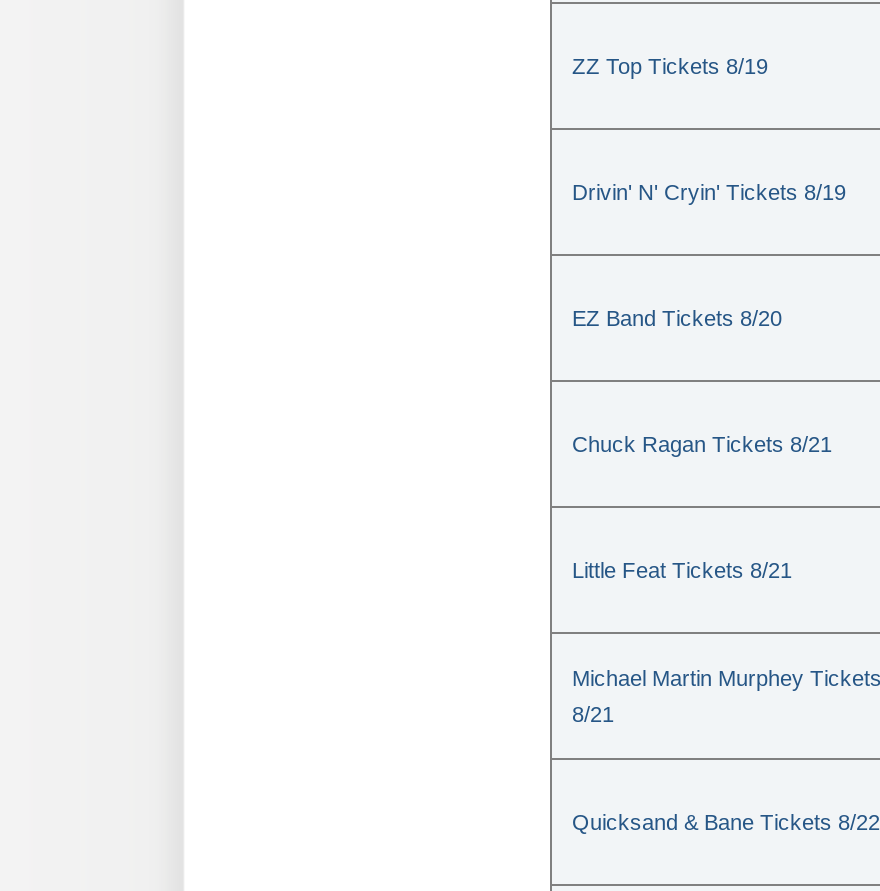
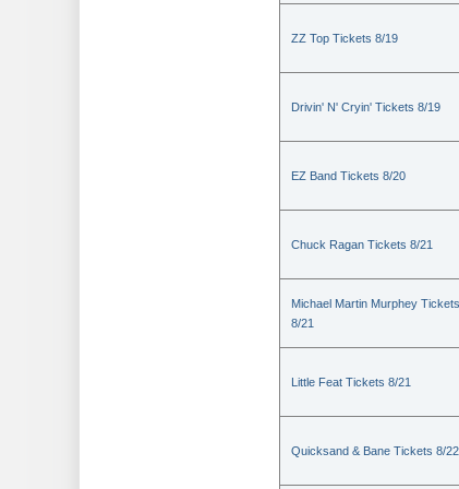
moved down: Little Feat Tickets 8/21

moved up: Michael Martin Murphey Tickets | 8/21
